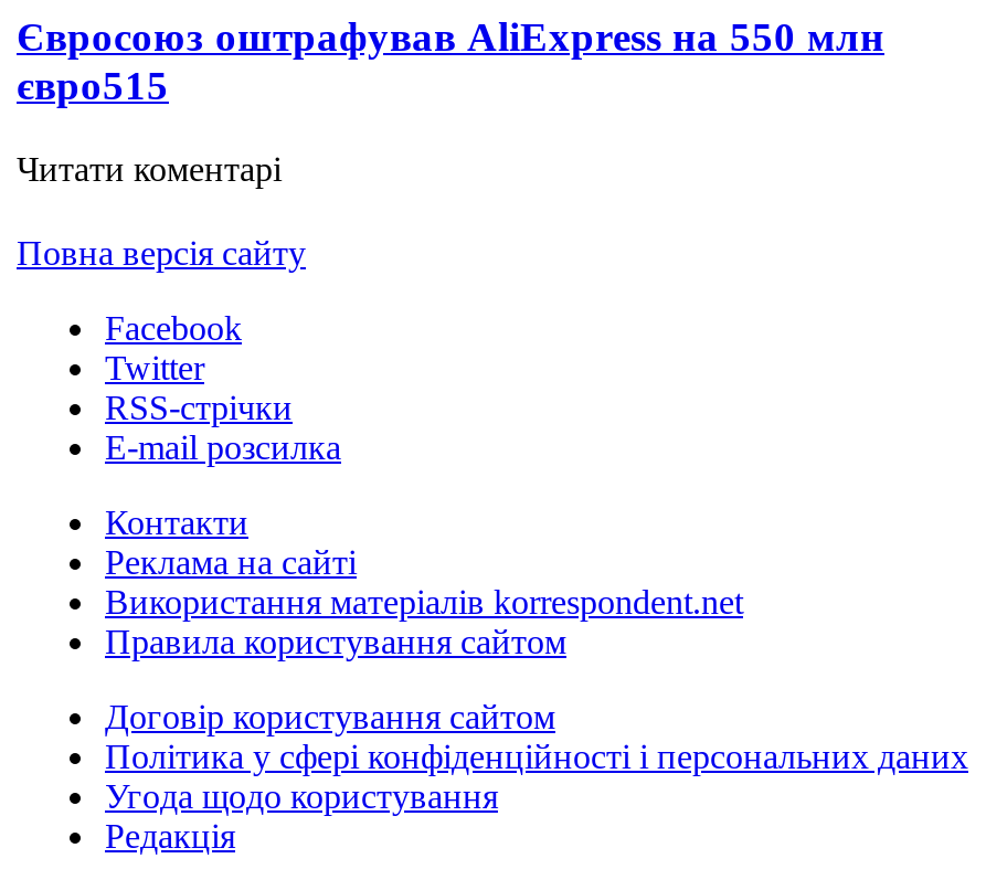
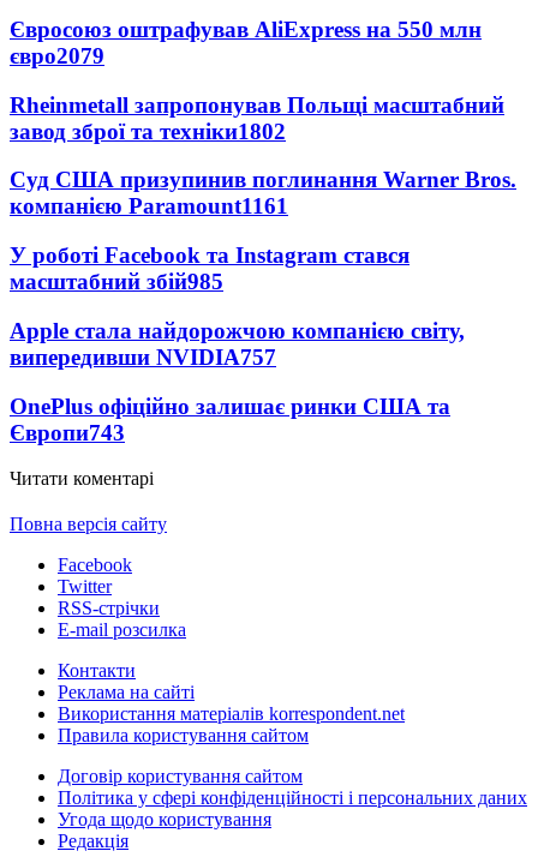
- євро515
+ євро2079
+ Rheinmetall запропонував Польщі масштабний
+ завод зброї та техніки1802
+ Суд США призупинив поглинання Warner Bros.
+ компанією Paramount1161
+ У роботі Facebook та Instagram стався
+ масштабний збій985
+ Apple стала найдорожчою компанією світу,
+ випередивши NVIDIA757
+ OnePlus офіційно залишає ринки США та
+ Європи743
